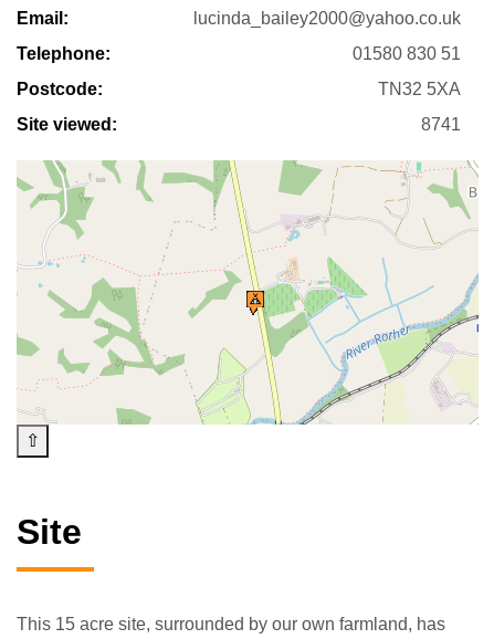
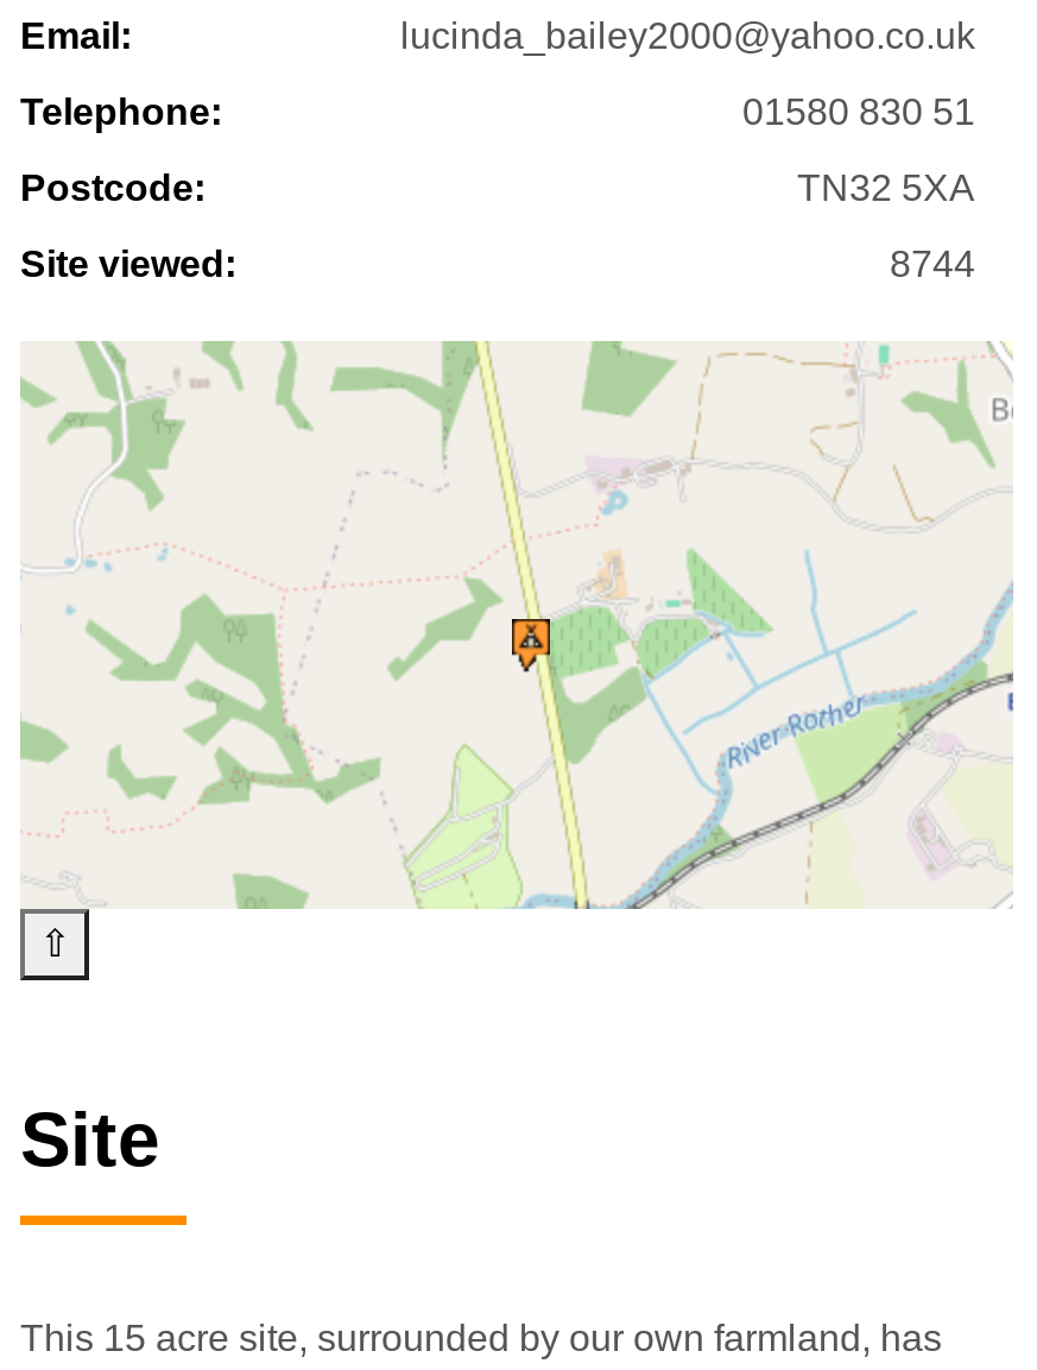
- 8741
+ 8744
